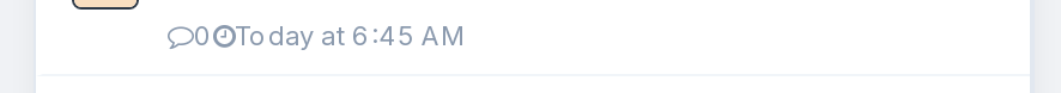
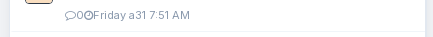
- 0 Today at 6:45 AM
+ 0 Friday a31 7:51 AM
